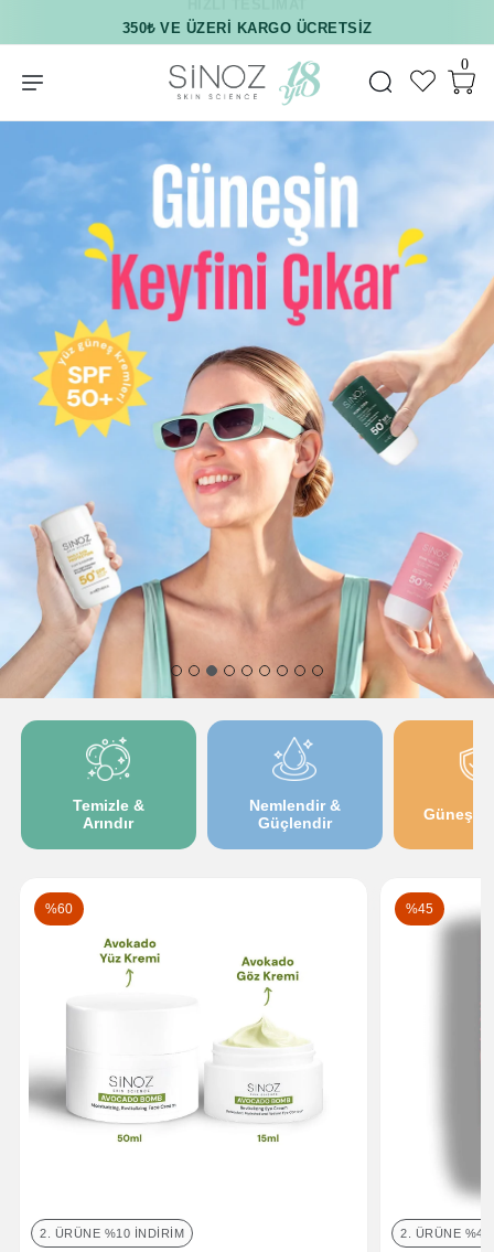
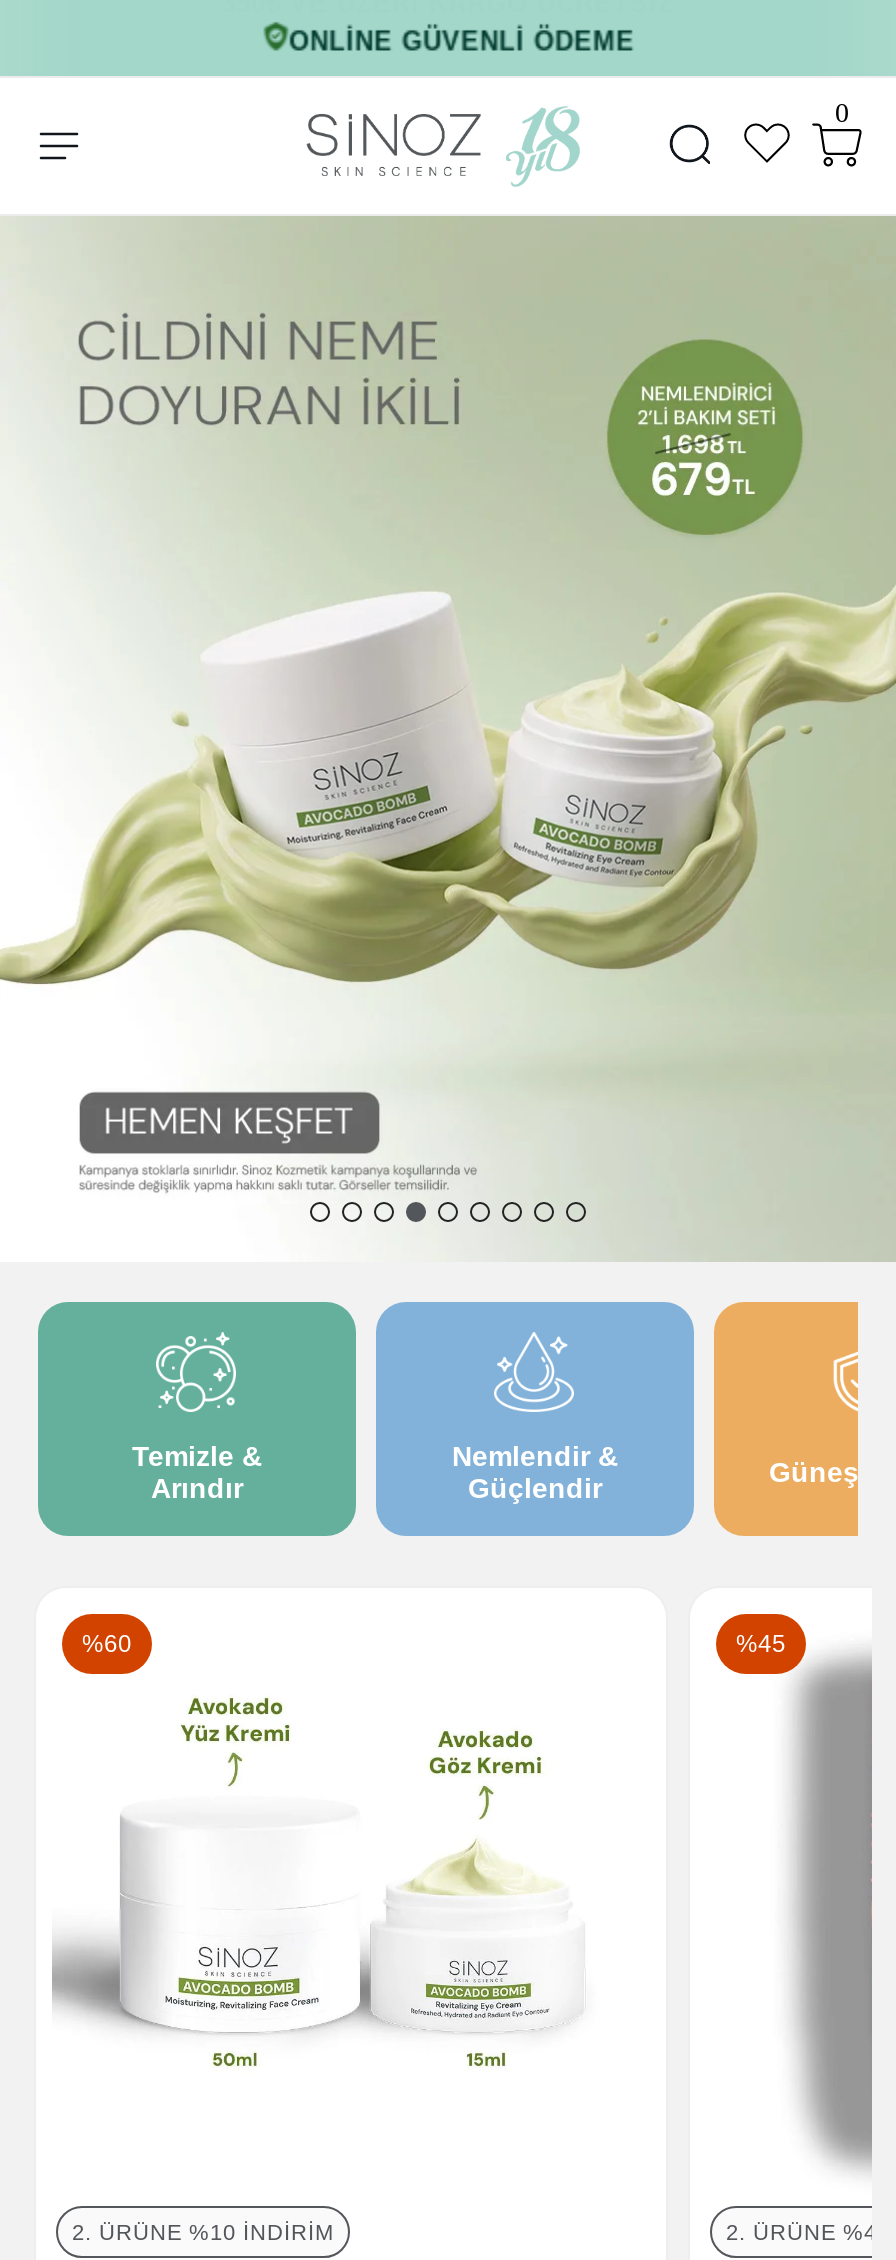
- 350₺ VE ÜZERI KARGO ÜCRETSIZ
+ ONLINE GÜVENLI ÖDEME

- [image]
+ [image]
